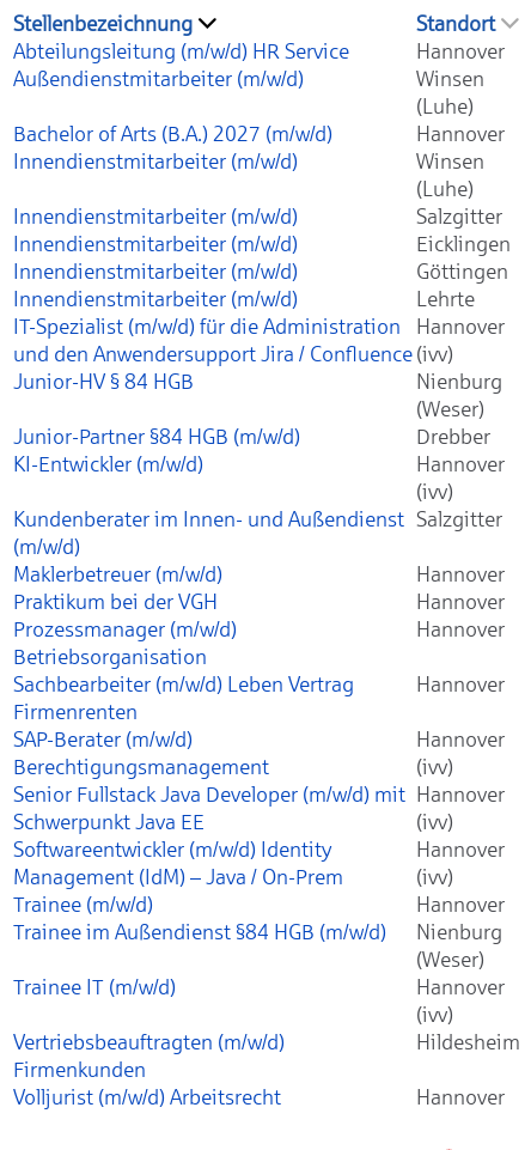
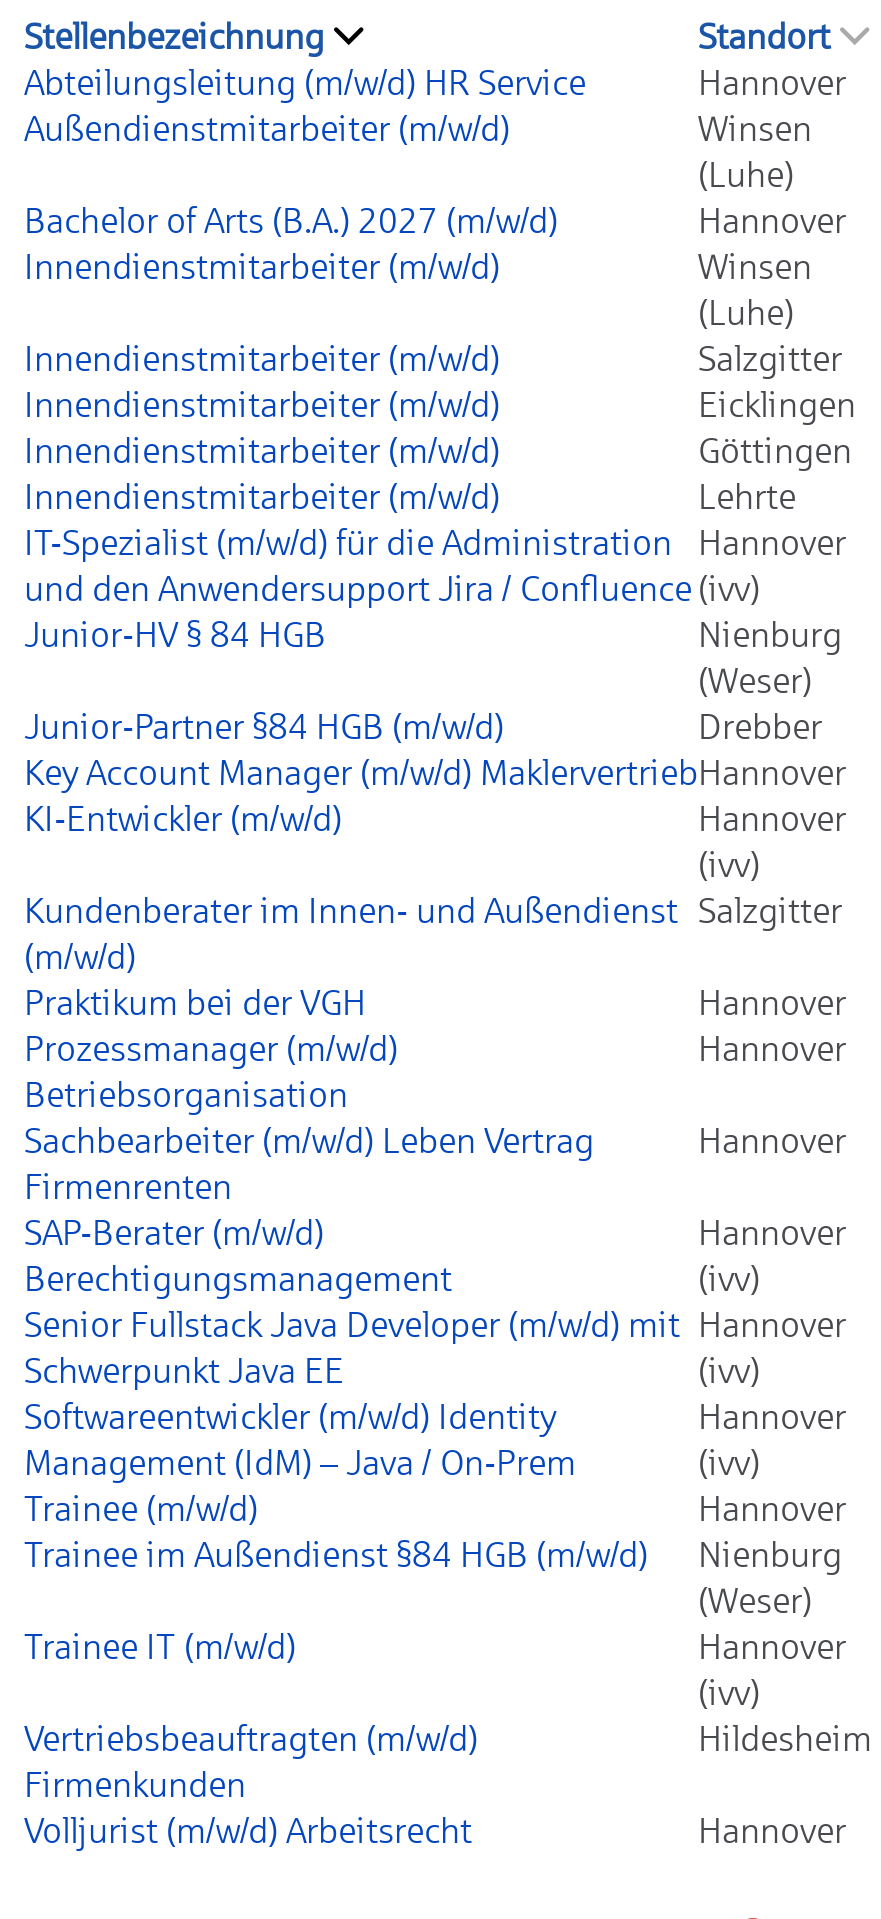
+ Key Account Manager (m/w/d) MaklervertriebHannover

moved down: KI-Entwickler (m/w/d) | Hannover | (ivv) | Kundenberater im Innen- und Außendienst | (m/w/d) | Salzgitter

- Maklerbetreuer (m/w/d)
- Hannover
